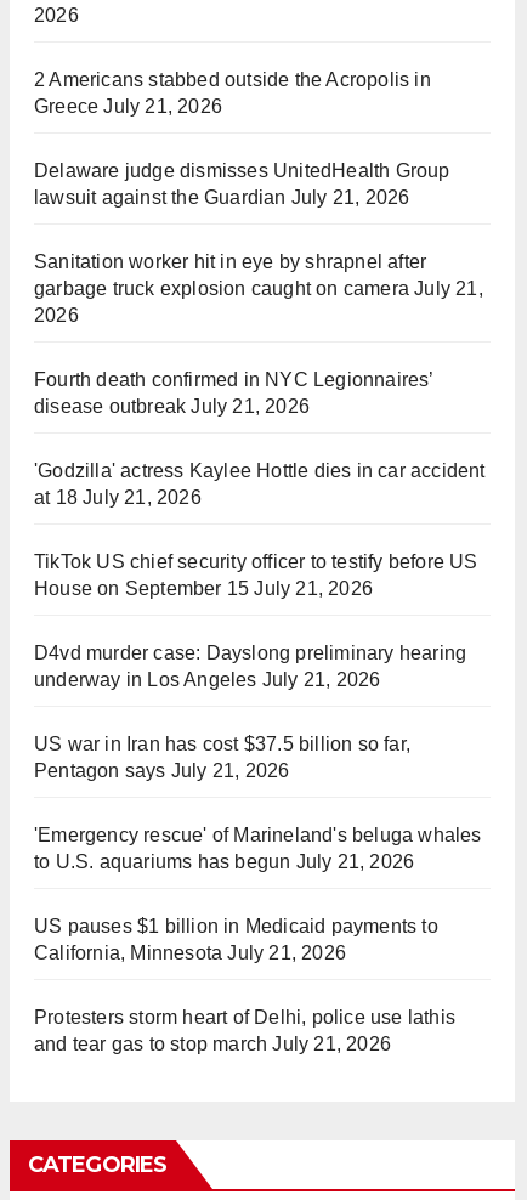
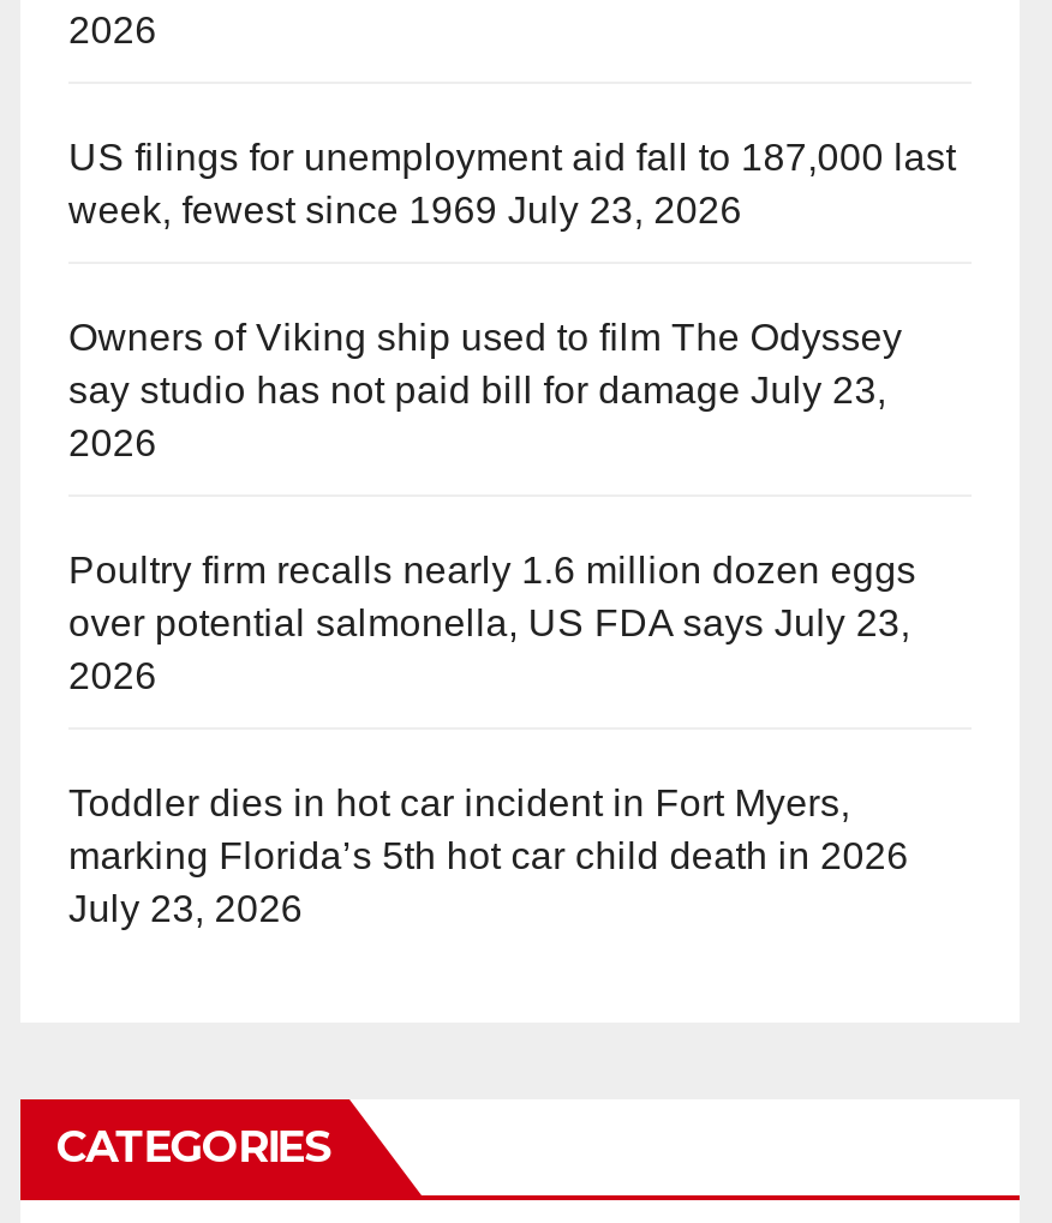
- 2 Americans stabbed outside the Acropolis in
- Greece July 21, 2026
- Delaware judge dismisses UnitedHealth Group
- lawsuit against the Guardian July 21, 2026
- Sanitation worker hit in eye by shrapnel after
- garbage truck explosion caught on camera July 21,
+ US filings for unemployment aid fall to 187,000 last
+ week, fewest since 1969 July 23, 2026
+ Owners of Viking ship used to film The Odyssey
+ say studio has not paid bill for damage July 23,

- Fourth death confirmed in NYC Legionnaires’
- disease outbreak July 21, 2026
- 'Godzilla' actress Kaylee Hottle dies in car accident
- at 18 July 21, 2026
- TikTok US chief security officer to testify before US
- House on September 15 July 21, 2026
- D4vd murder case: Dayslong preliminary hearing
- underway in Los Angeles July 21, 2026
- US war in Iran has cost $37.5 billion so far,
- Pentagon says July 21, 2026
- 'Emergency rescue' of Marineland's beluga whales
- to U.S. aquariums has begun July 21, 2026
- US pauses $1 billion in Medicaid payments to
- California, Minnesota July 21, 2026
- Protesters storm heart of Delhi, police use lathis
- and tear gas to stop march July 21, 2026
+ Poultry firm recalls nearly 1.6 million dozen eggs
+ over potential salmonella, US FDA says July 23,
+ 2026
+ Toddler dies in hot car incident in Fort Myers,
+ marking Florida’s 5th hot car child death in 2026
+ July 23, 2026
